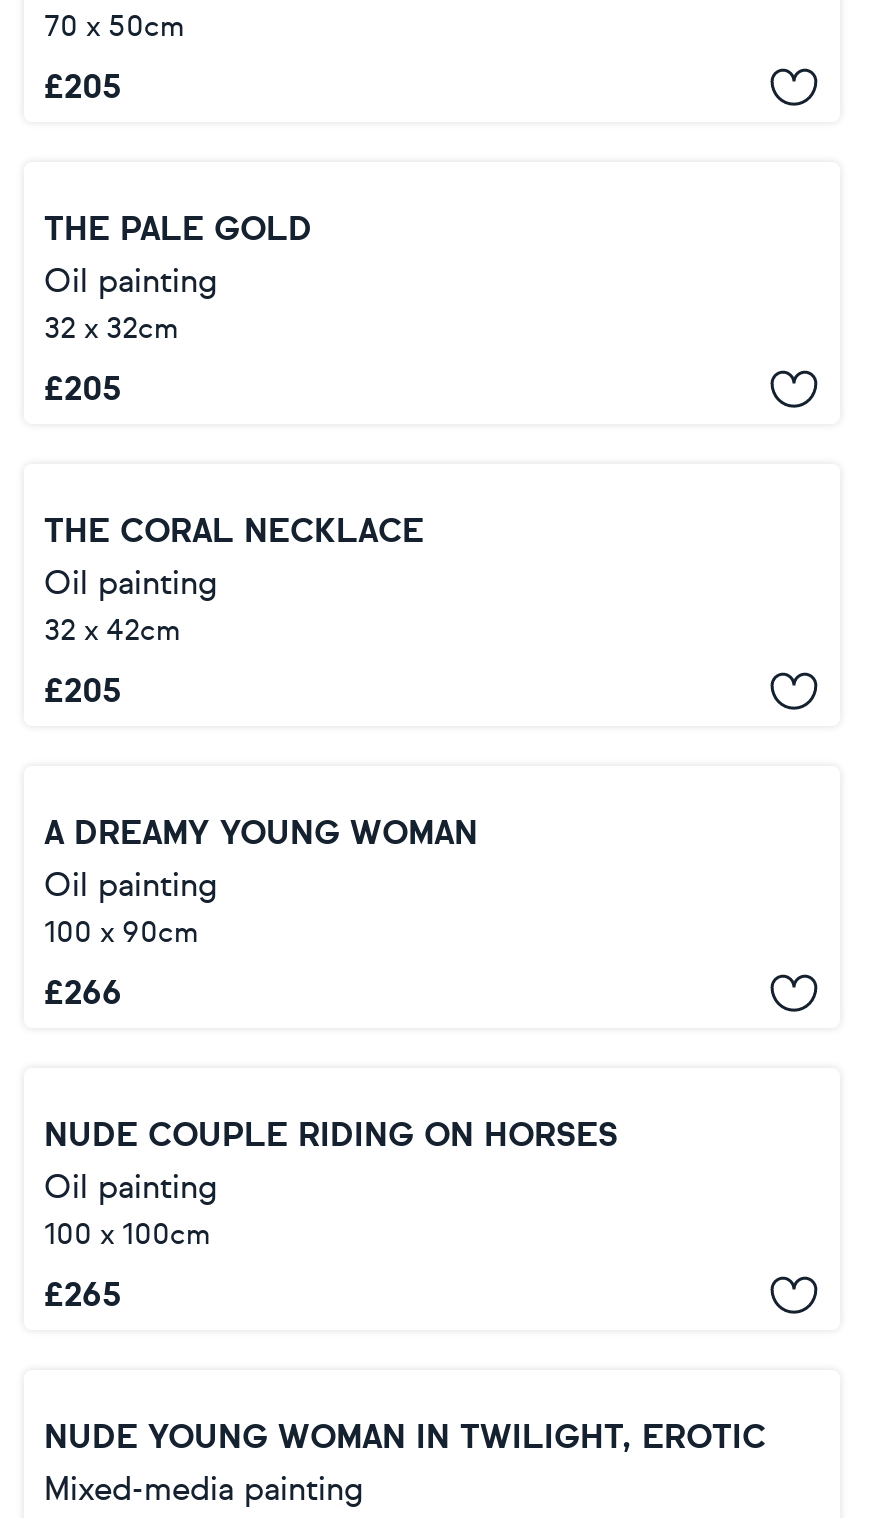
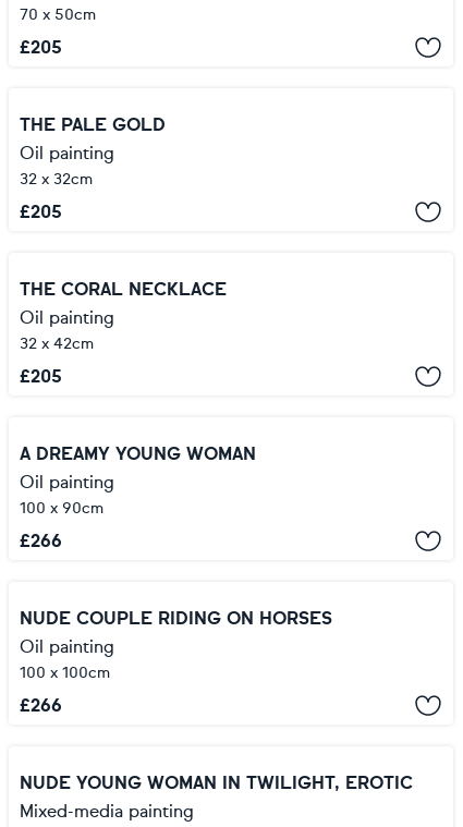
- £265
+ £266
